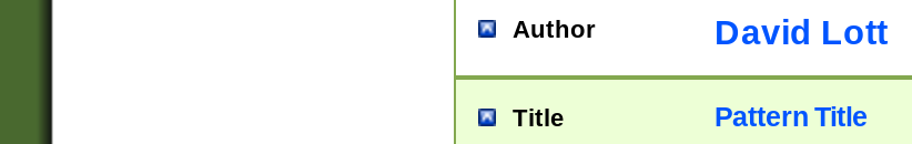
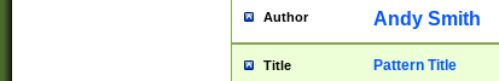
- David Lott
+ Andy Smith
